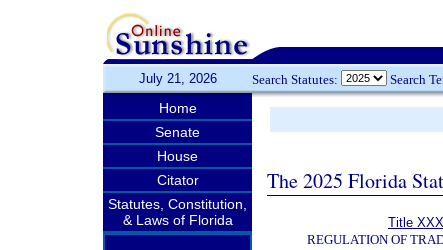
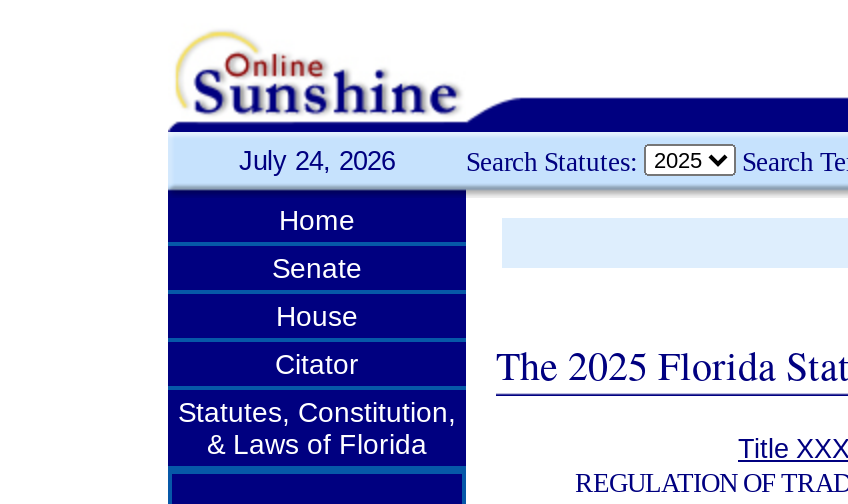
- July 21, 2026
+ July 24, 2026
